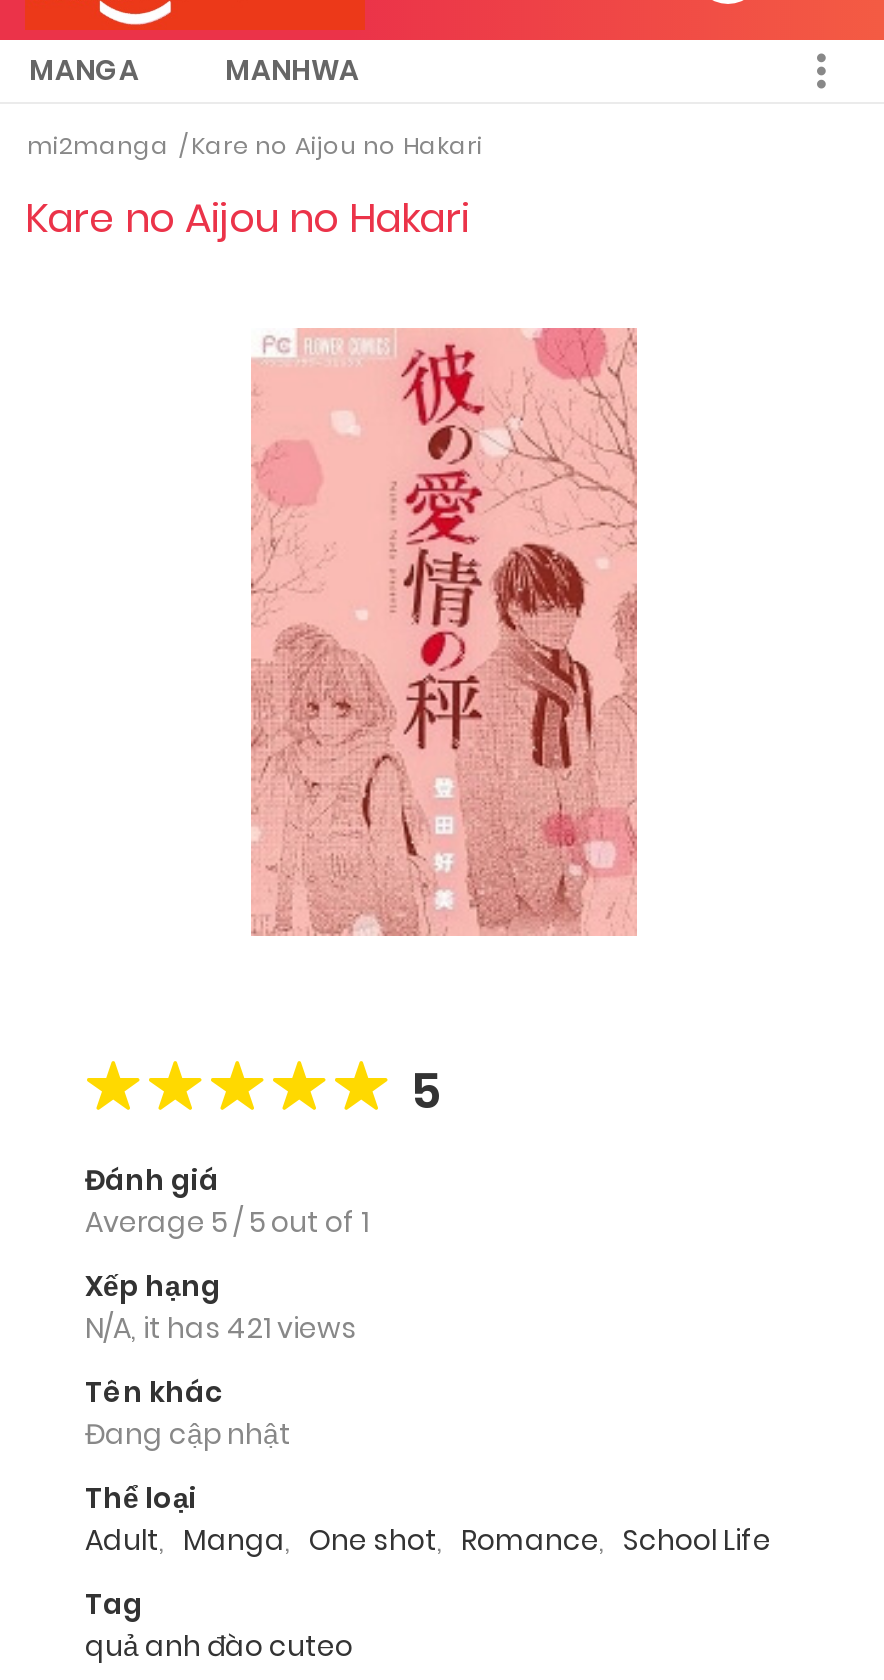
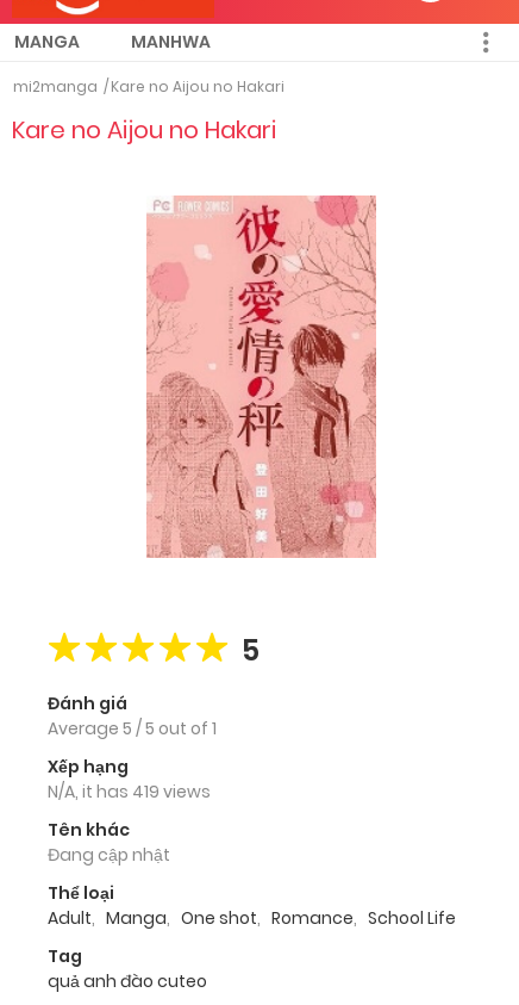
- N/A, it has 421 views
+ N/A, it has 419 views
